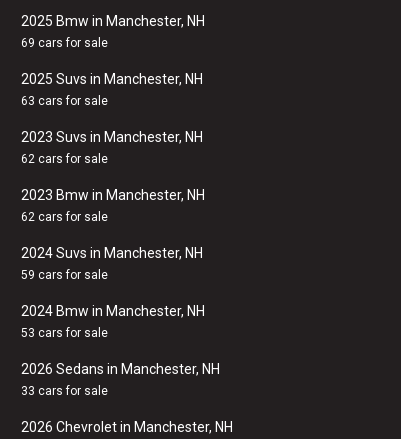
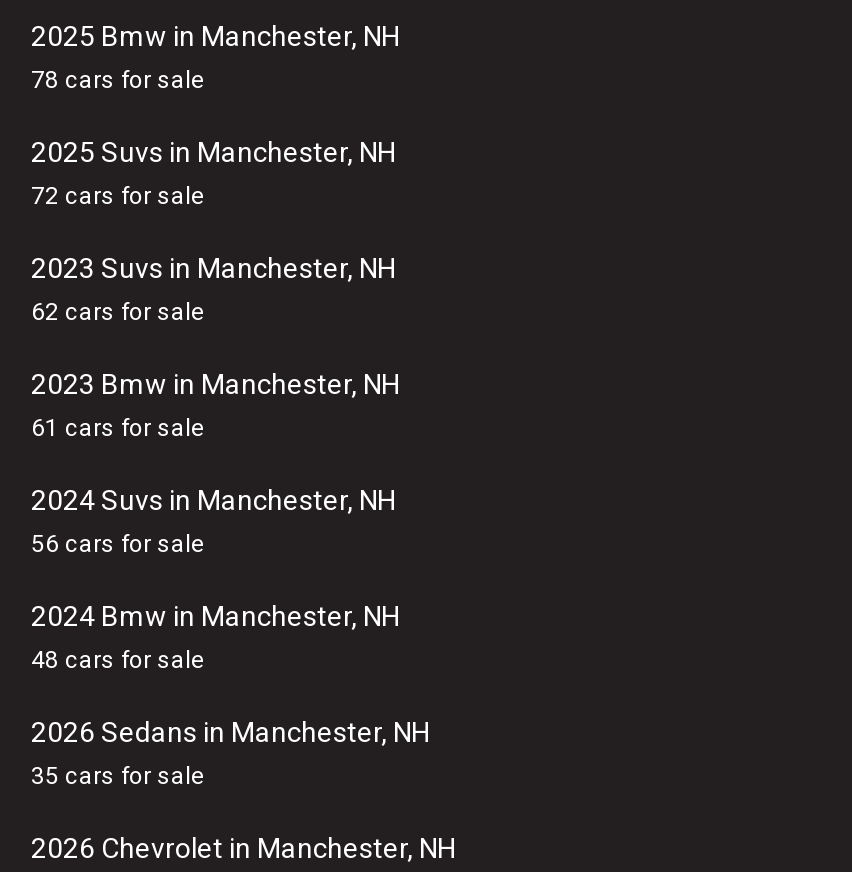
- 69 cars for sale
+ 78 cars for sale

- 63 cars for sale
+ 72 cars for sale

- 62 cars for sale
+ 61 cars for sale

- 59 cars for sale
+ 56 cars for sale

- 53 cars for sale
+ 48 cars for sale

- 33 cars for sale
+ 35 cars for sale
